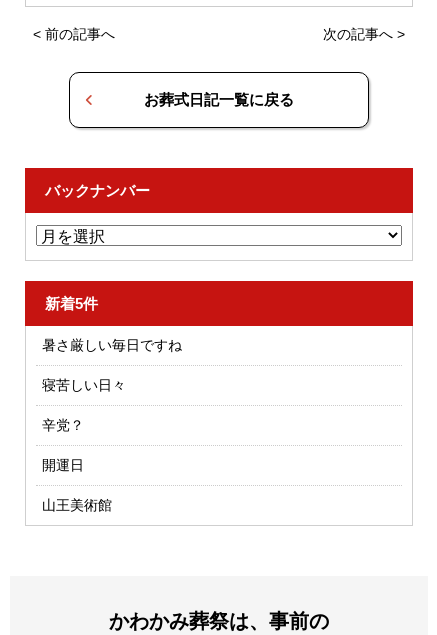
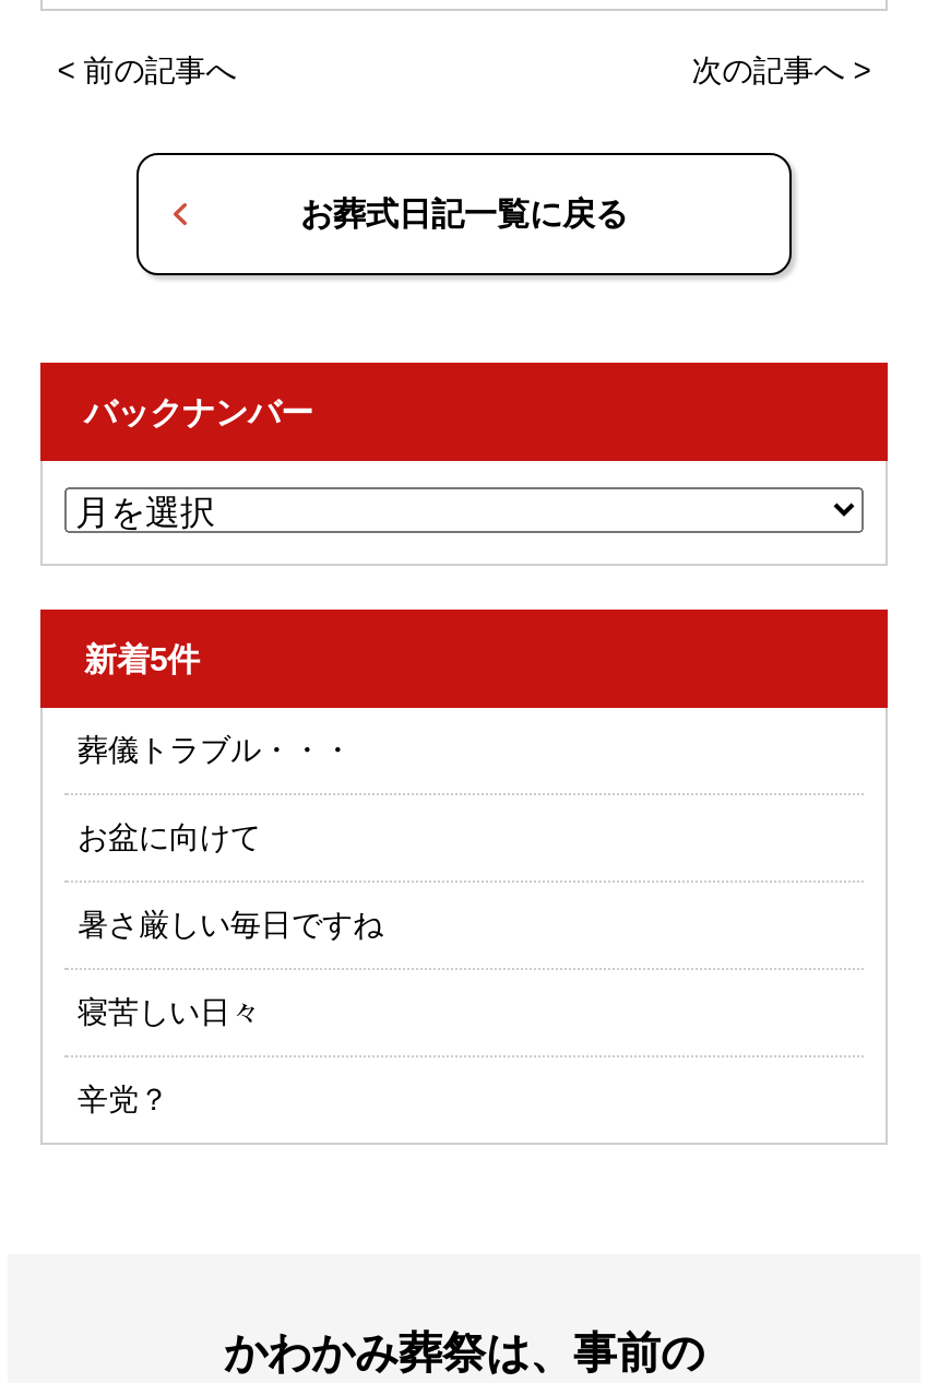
+ 葬儀トラブル・・・
+ お盆に向けて

moved down: 暑さ厳しい毎日ですね | 寝苦しい日々 | 辛党？

- 開運日
- 山王美術館
